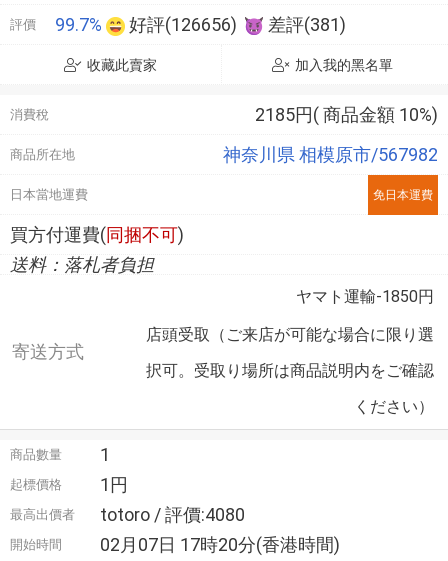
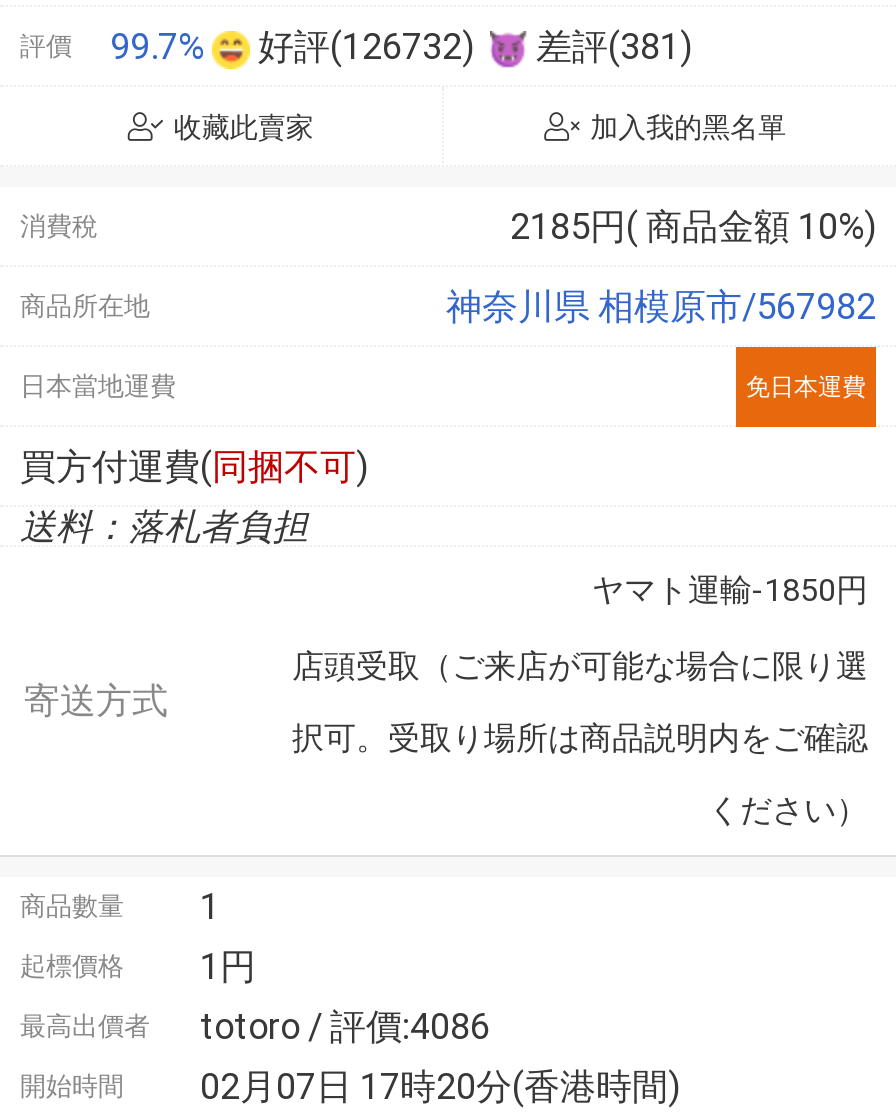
- 評價 99.7% 好評(126656) 差評(381)
+ 評價 99.7% 好評(126732) 差評(381)

- 最高出價者 totoro / 評價:4080
+ 最高出價者 totoro / 評價:4086
